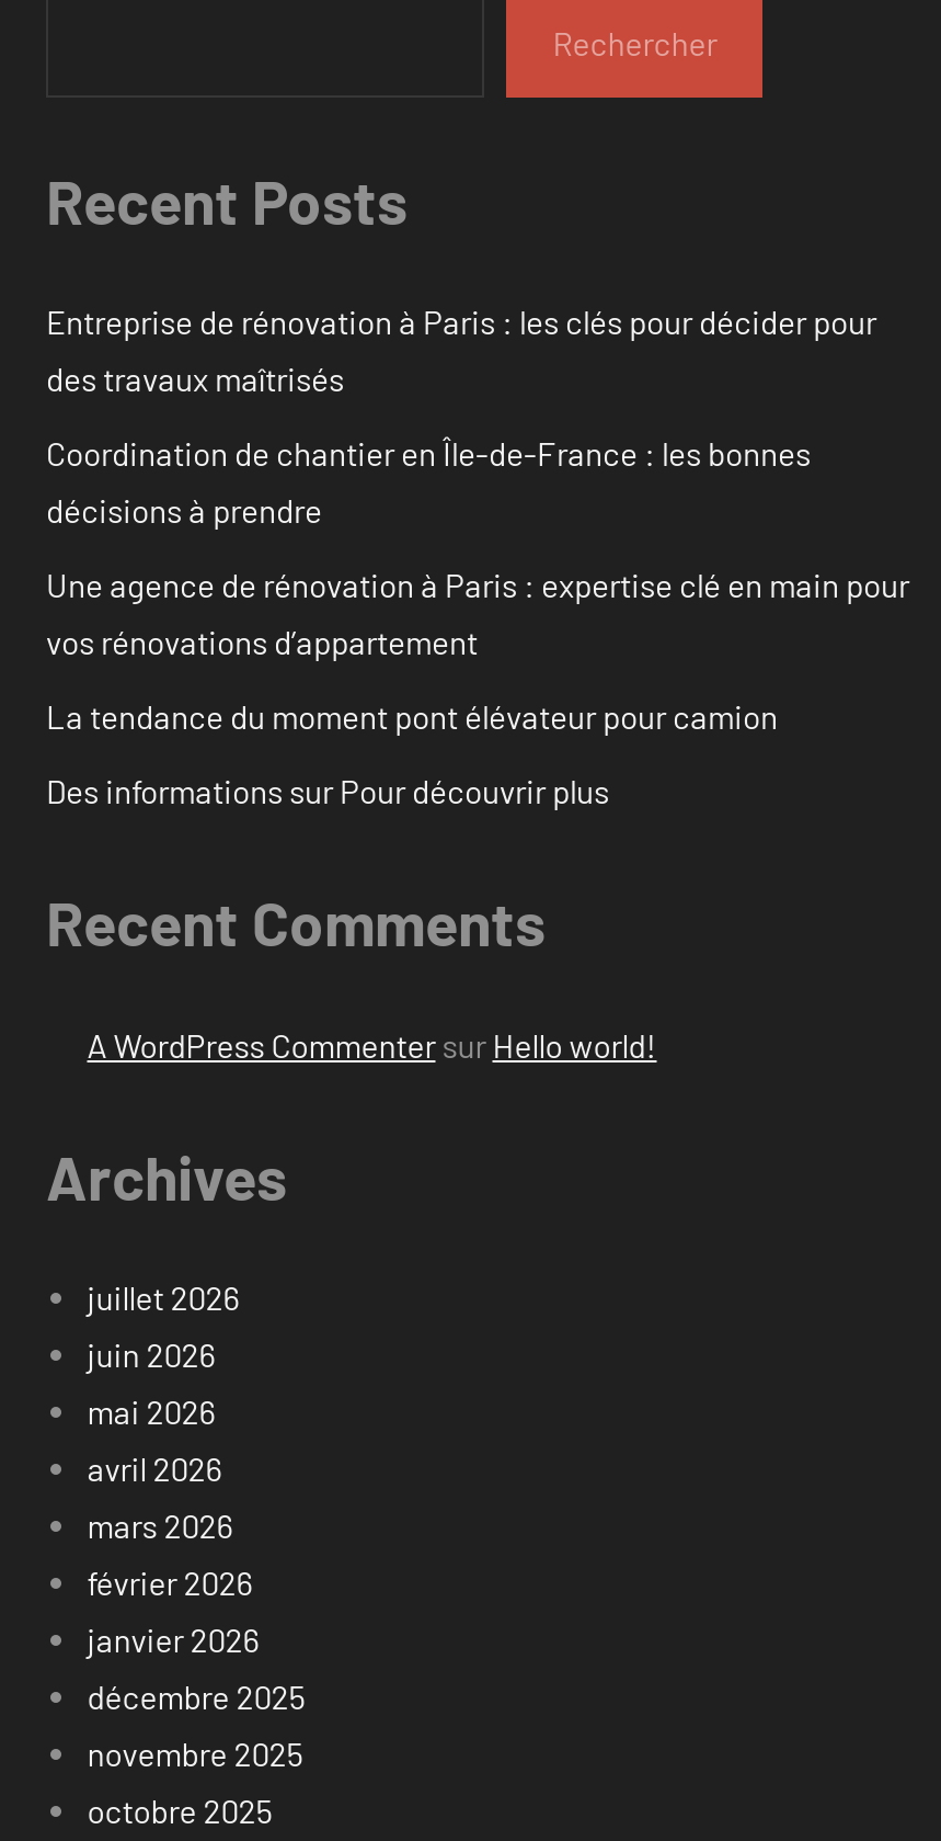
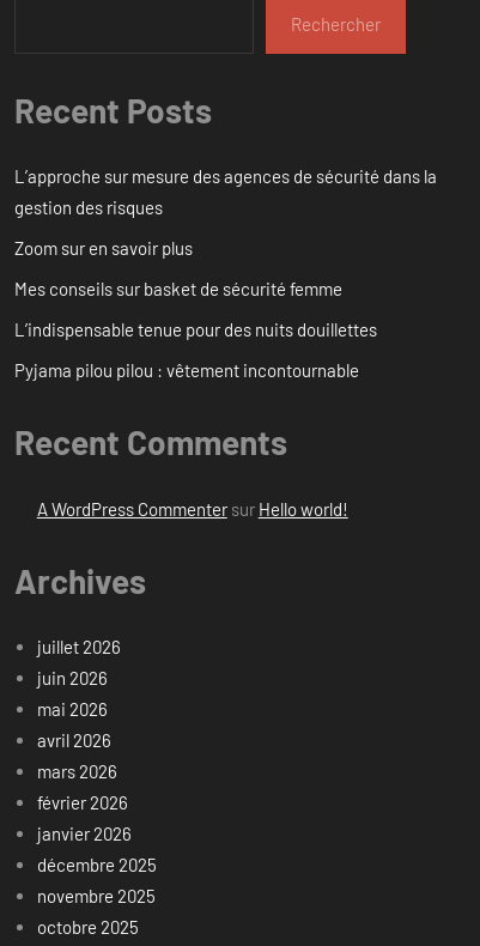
- Entreprise de rénovation à Paris : les clés pour décider pour
- des travaux maîtrisés
+ L’approche sur mesure des agences de sécurité dans la
+ gestion des risques

- Coordination de chantier en Île-de-France : les bonnes
- décisions à prendre
+ Zoom sur en savoir plus

- Une agence de rénovation à Paris : expertise clé en main pour
- vos rénovations d’appartement
+ Mes conseils sur basket de sécurité femme

- La tendance du moment pont élévateur pour camion
+ L’indispensable tenue pour des nuits douillettes

- Des informations sur Pour découvrir plus
+ Pyjama pilou pilou : vêtement incontournable
